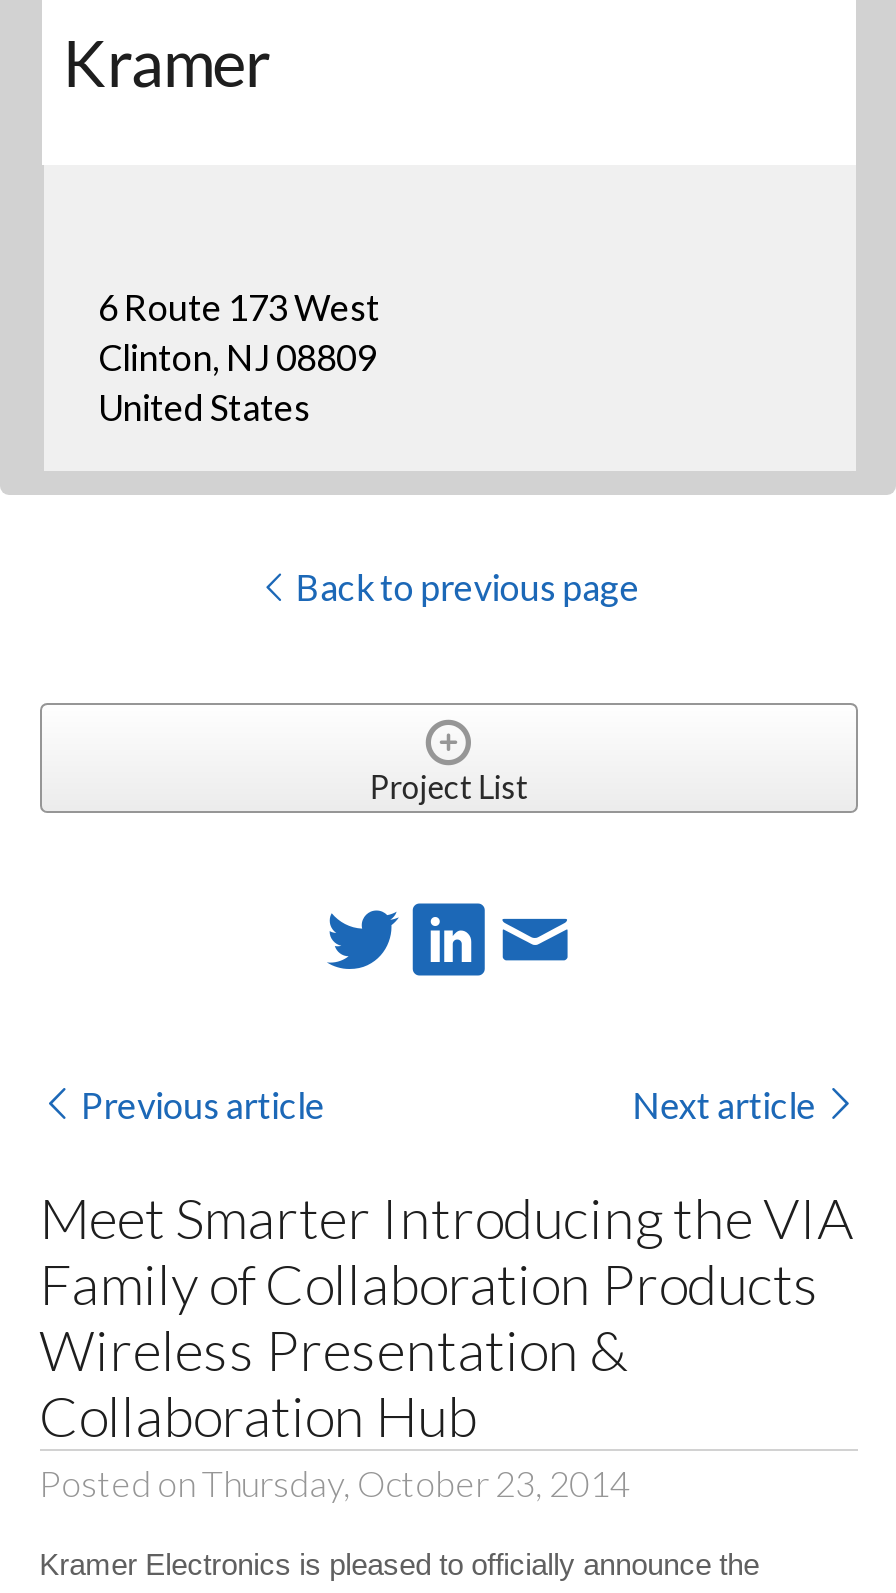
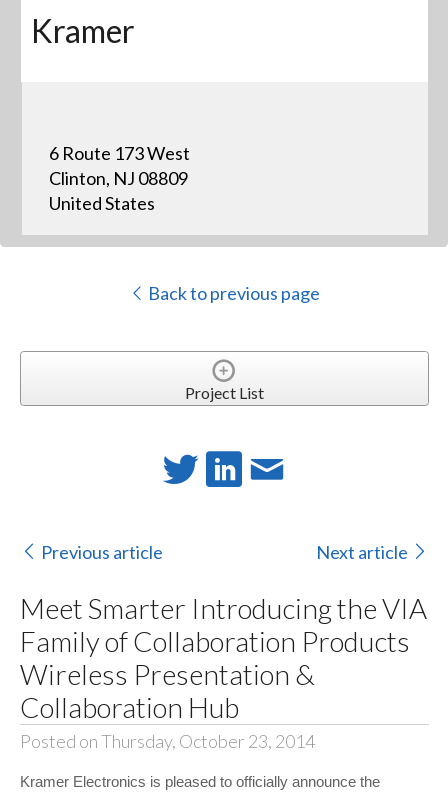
- [image]
+ [image]
